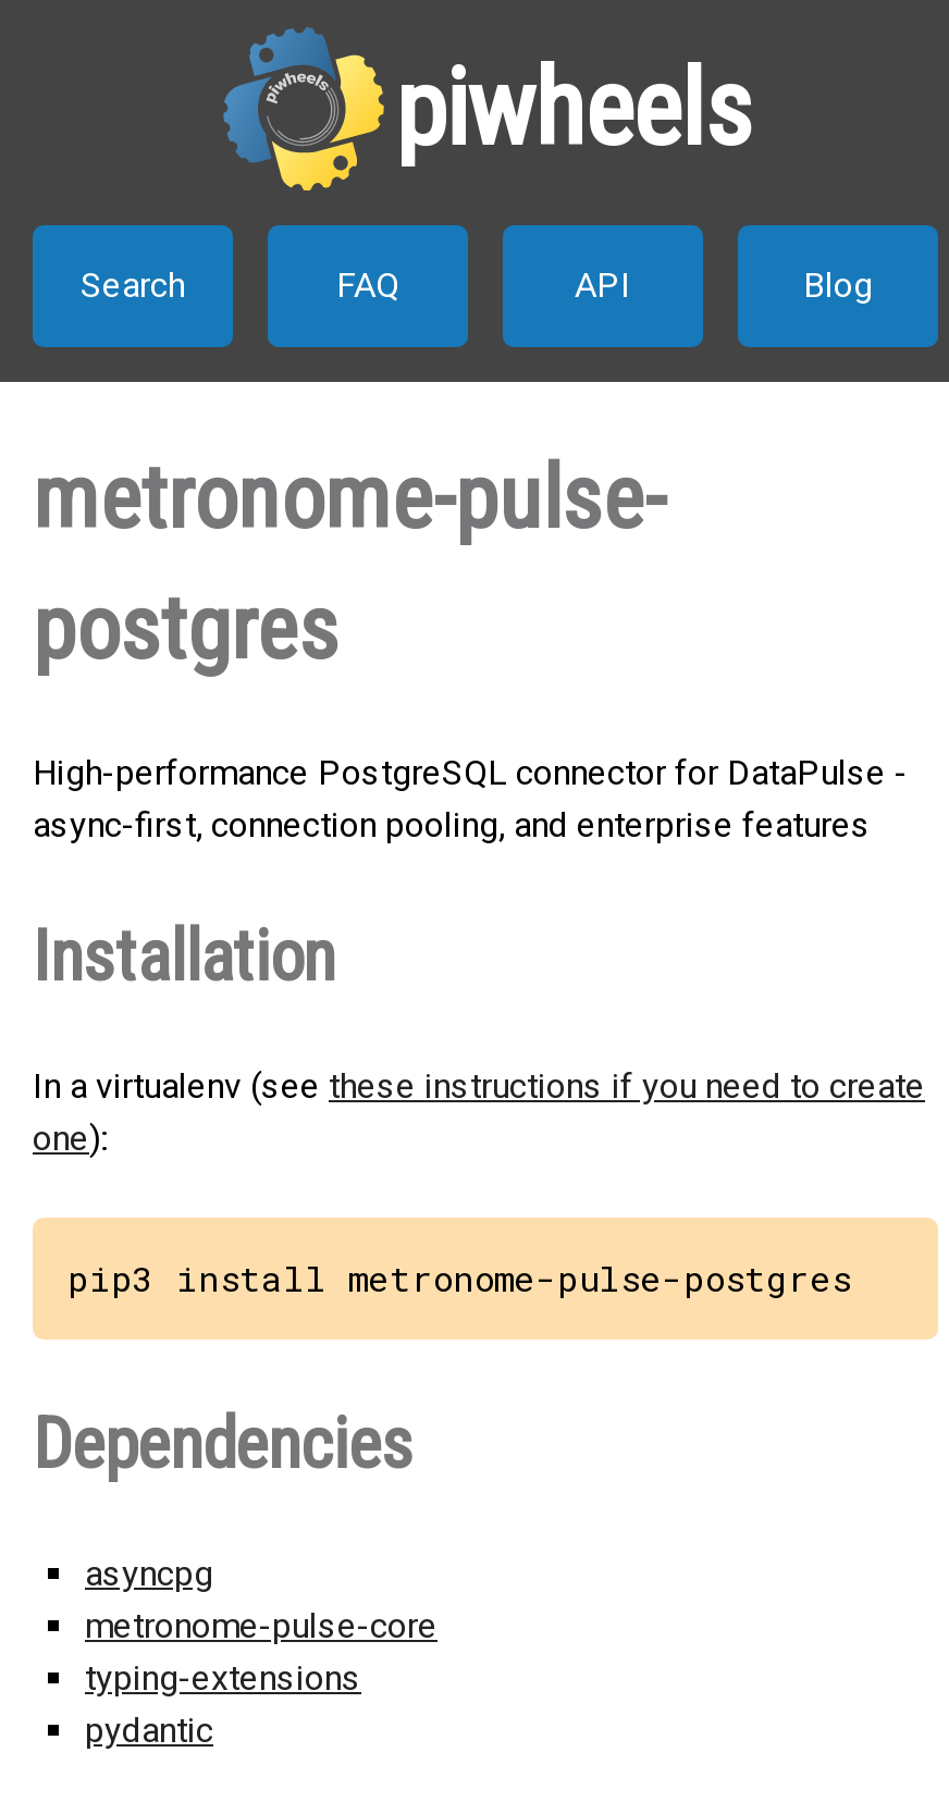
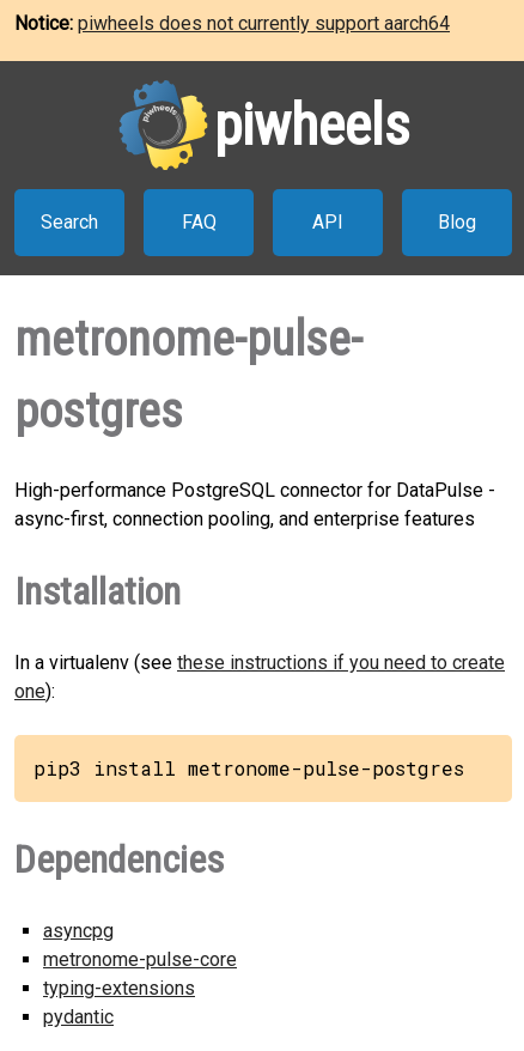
+ Notice: piwheels does not currently support aarch64
